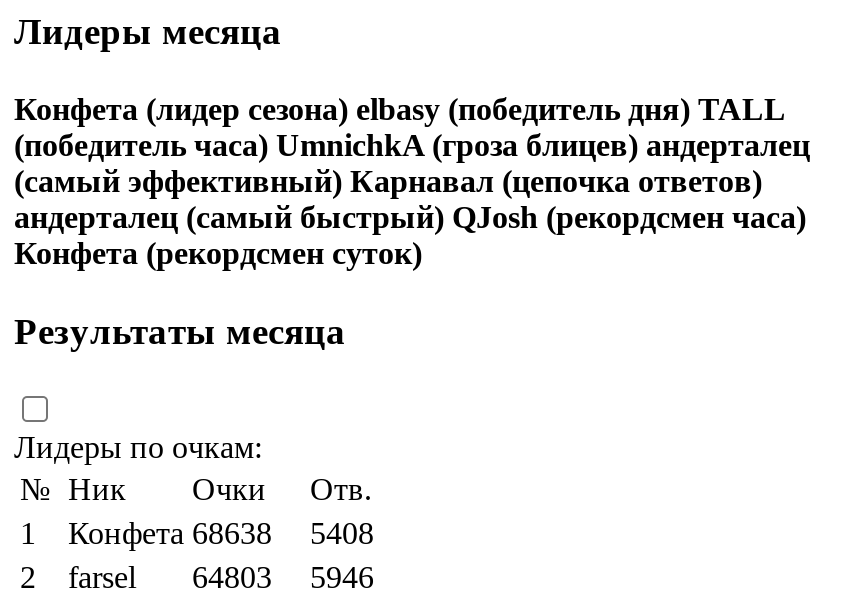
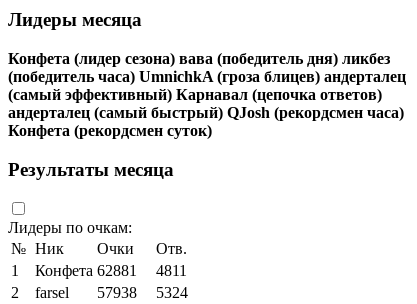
- Конфета (лидер сезона) elbasy (победитель дня) TALL
+ Конфета (лидер сезона) вава (победитель дня) ликбез

- Конфета 68638
+ Конфета 62881

- 5408
+ 4811

- 64803
+ 57938

- 5946
+ 5324
